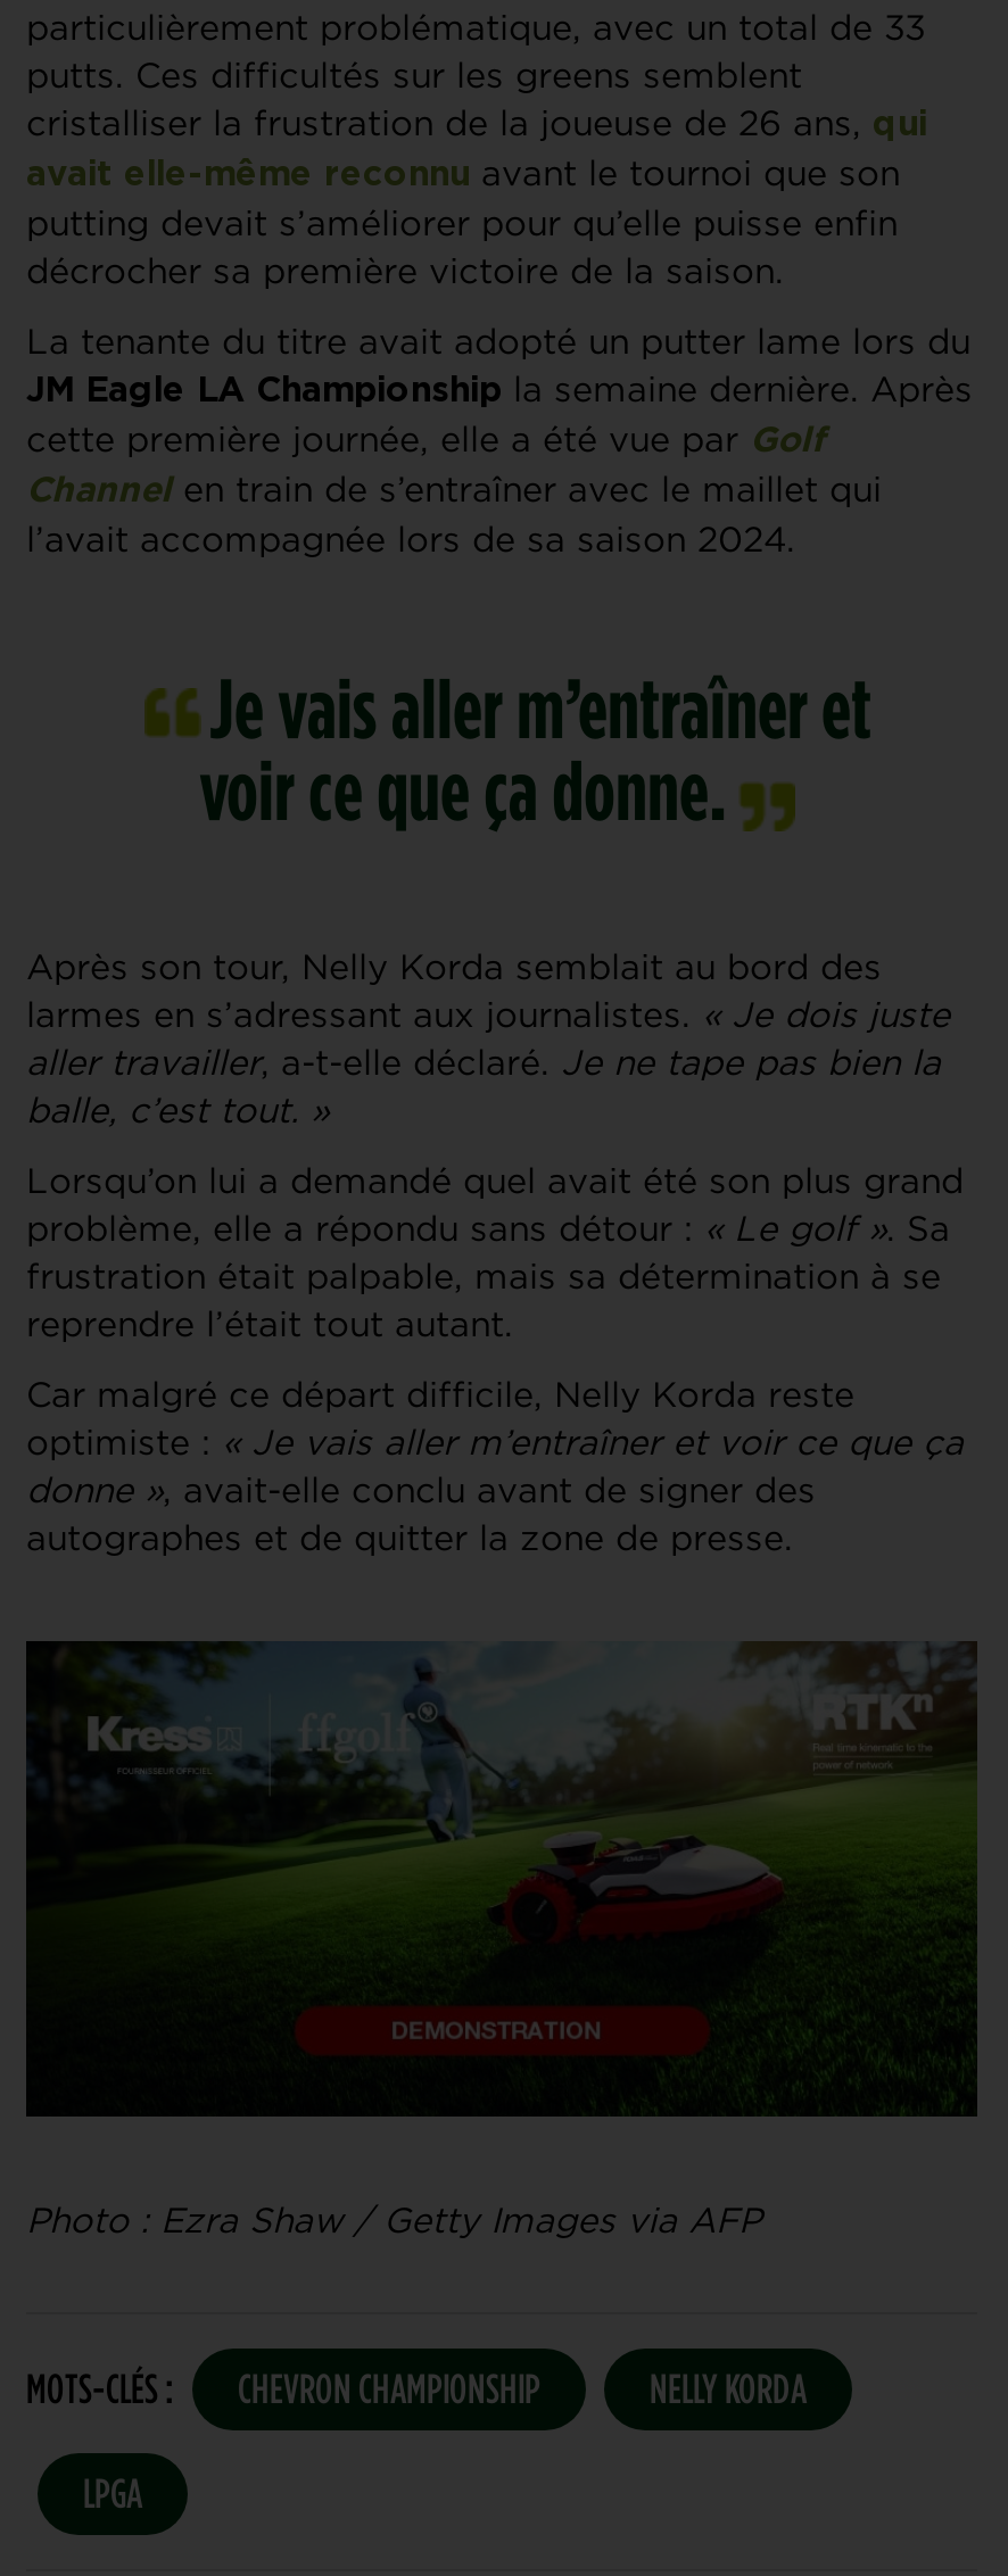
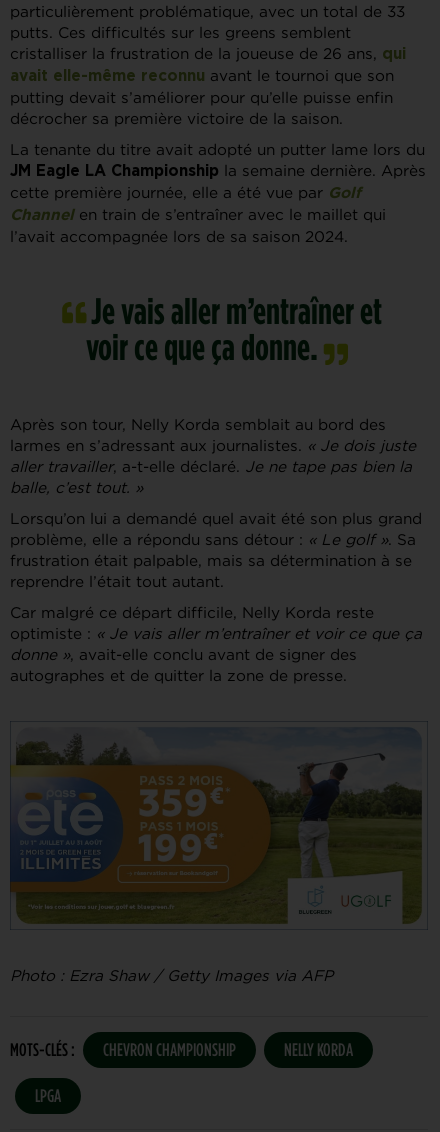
- [image]
+ [image]
